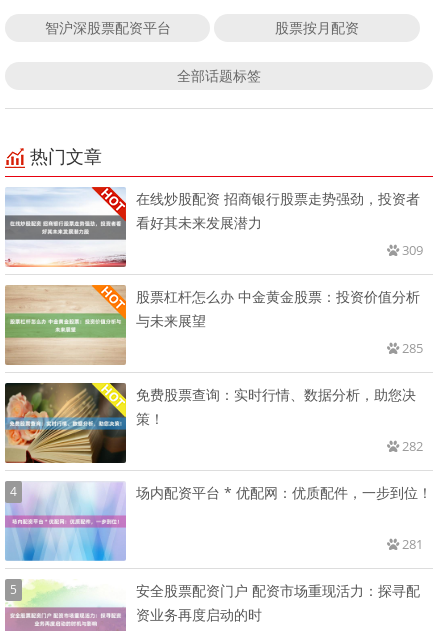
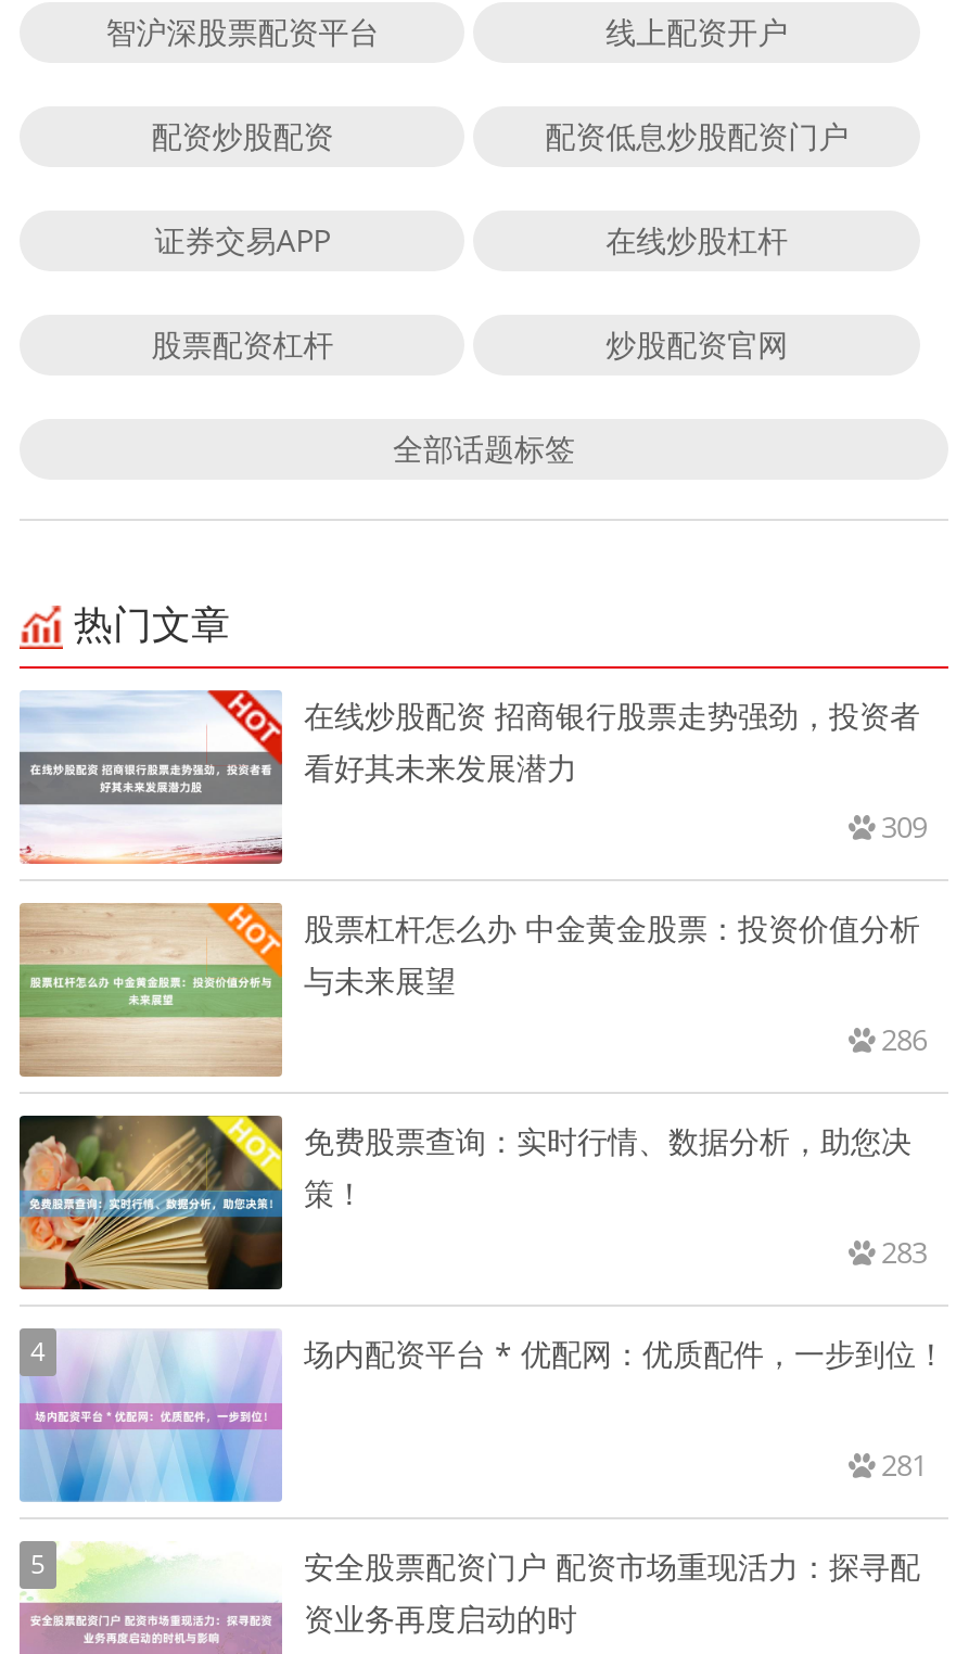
- 股票按月配资
+ 线上配资开户
+ 配资炒股配资
+ 配资低息炒股配资门户
+ 证券交易APP
+ 在线炒股杠杆
+ 股票配资杠杆
+ 炒股配资官网

- 285
+ 286

- 282
+ 283
